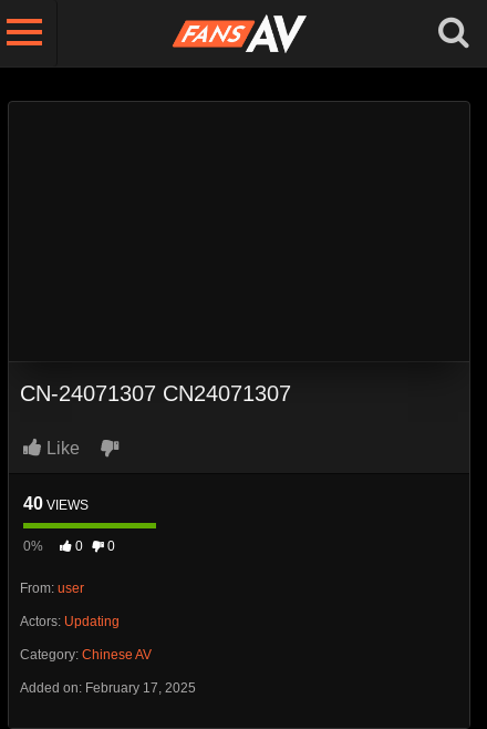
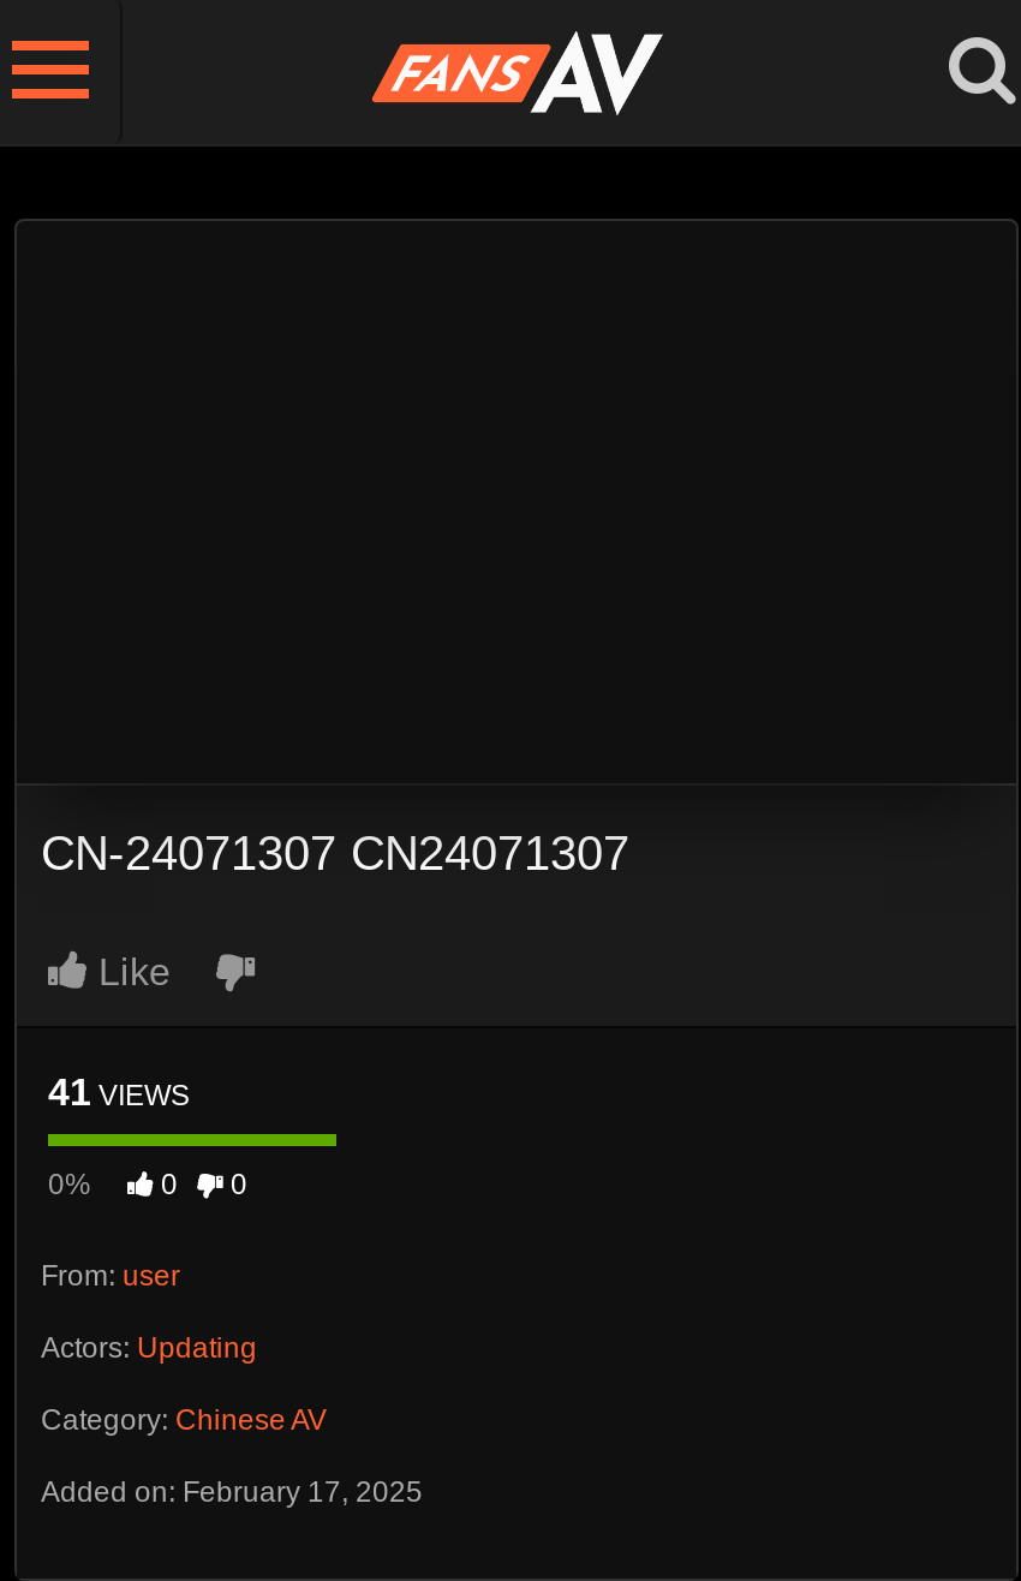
- 40 VIEWS
+ 41 VIEWS
